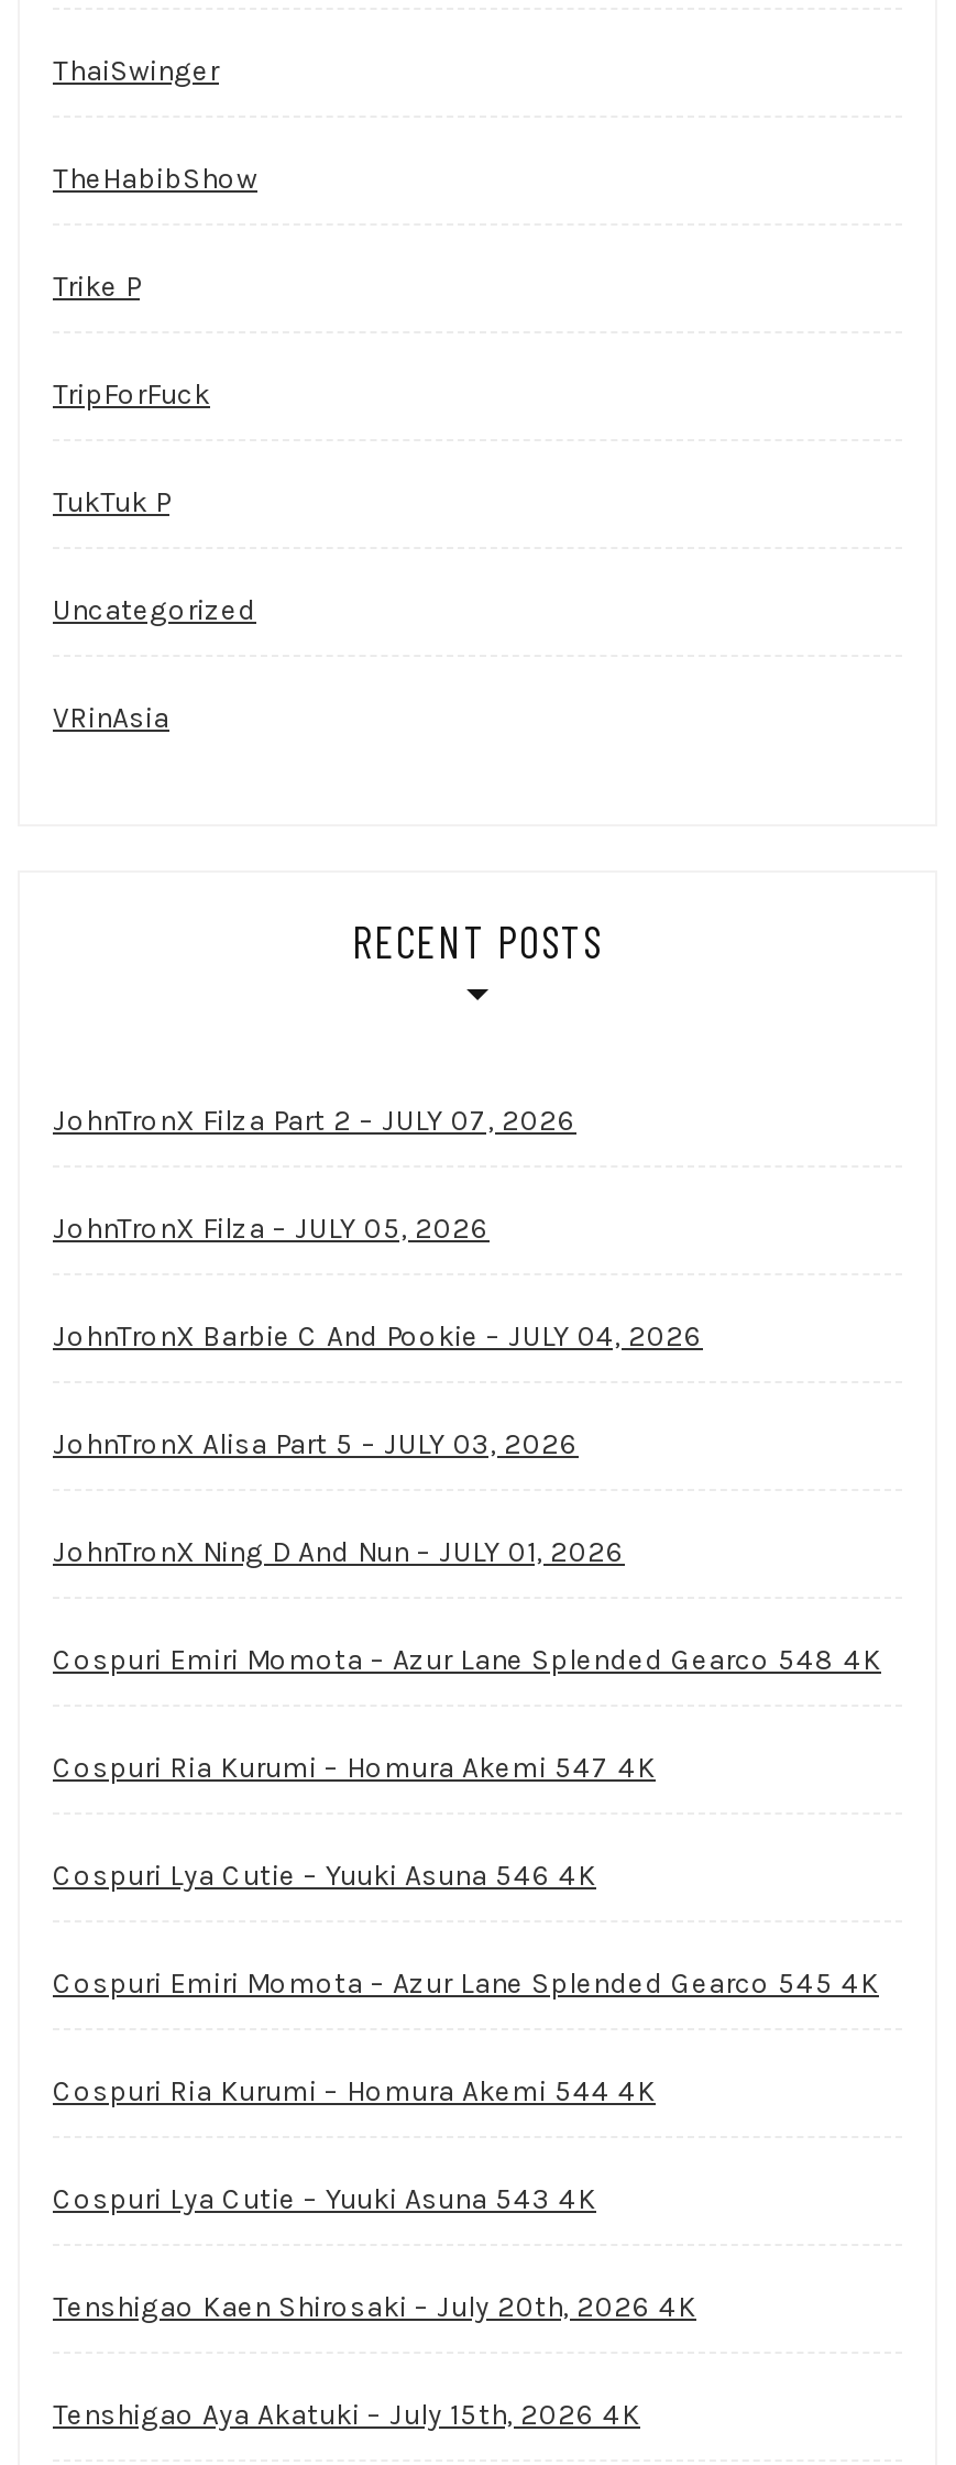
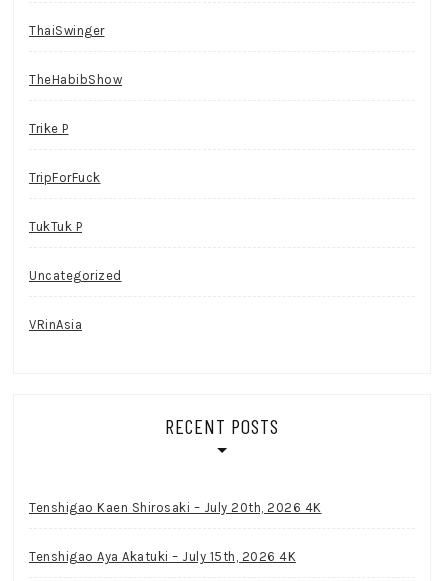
- JohnTronX Filza Part 2 – JULY 07, 2026
- JohnTronX Filza – JULY 05, 2026
- JohnTronX Barbie C And Pookie – JULY 04, 2026
- JohnTronX Alisa Part 5 – JULY 03, 2026
- JohnTronX Ning D And Nun – JULY 01, 2026
- Cospuri Emiri Momota – Azur Lane Splended Gearco 548 4K
- Cospuri Ria Kurumi – Homura Akemi 547 4K
- Cospuri Lya Cutie – Yuuki Asuna 546 4K
- Cospuri Emiri Momota – Azur Lane Splended Gearco 545 4K
- Cospuri Ria Kurumi – Homura Akemi 544 4K
- Cospuri Lya Cutie – Yuuki Asuna 543 4K
